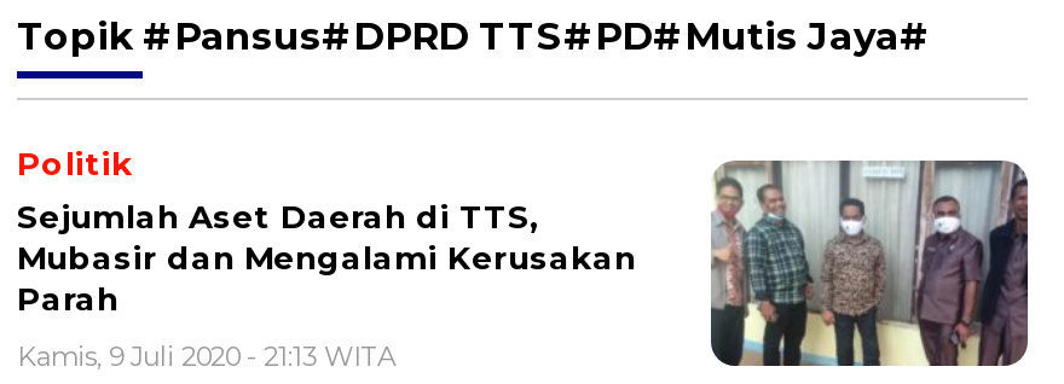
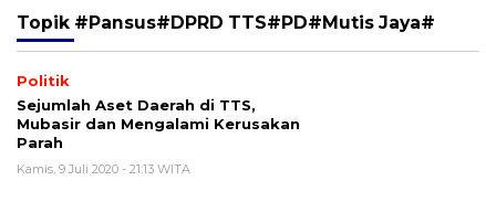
- [image]
